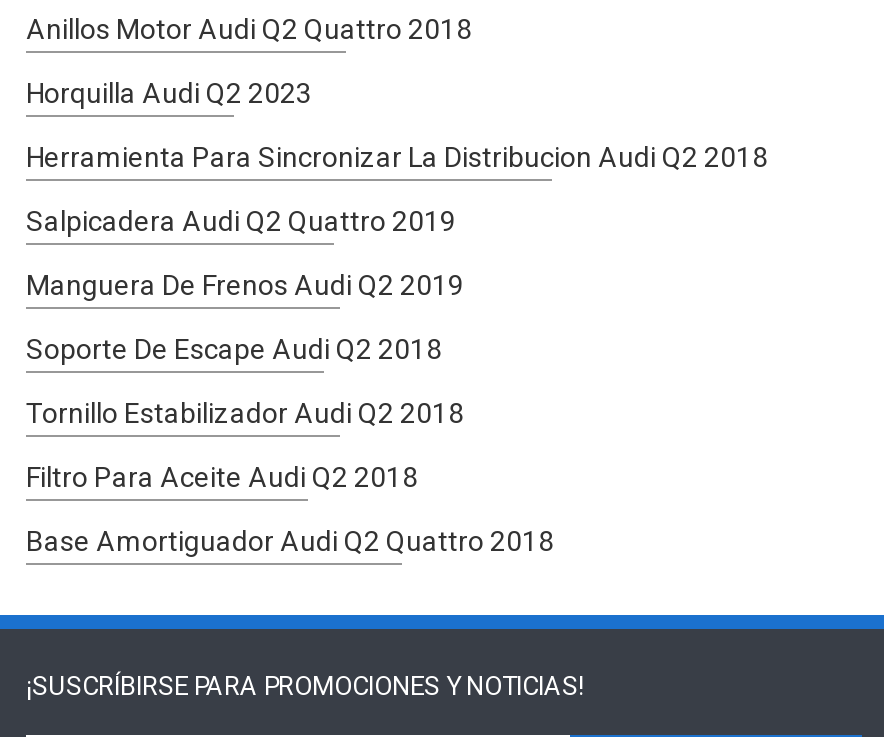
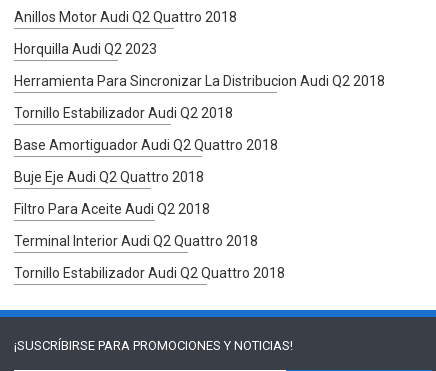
- Salpicadera Audi Q2 Quattro 2019
- Manguera De Frenos Audi Q2 2019
- Soporte De Escape Audi Q2 2018

moved up: Tornillo Estabilizador Audi Q2 2018

moved down: Filtro Para Aceite Audi Q2 2018

moved up: Base Amortiguador Audi Q2 Quattro 2018

+ Buje Eje Audi Q2 Quattro 2018
+ Terminal Interior Audi Q2 Quattro 2018
+ Tornillo Estabilizador Audi Q2 Quattro 2018
